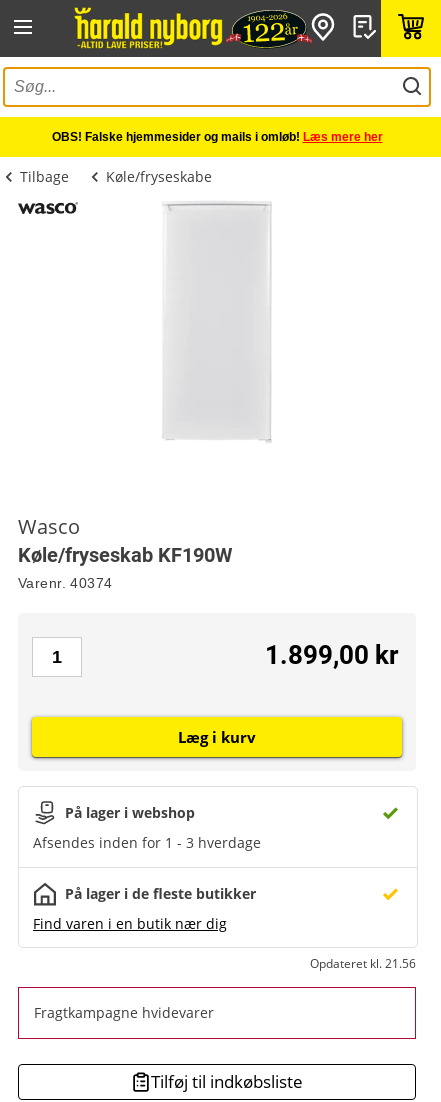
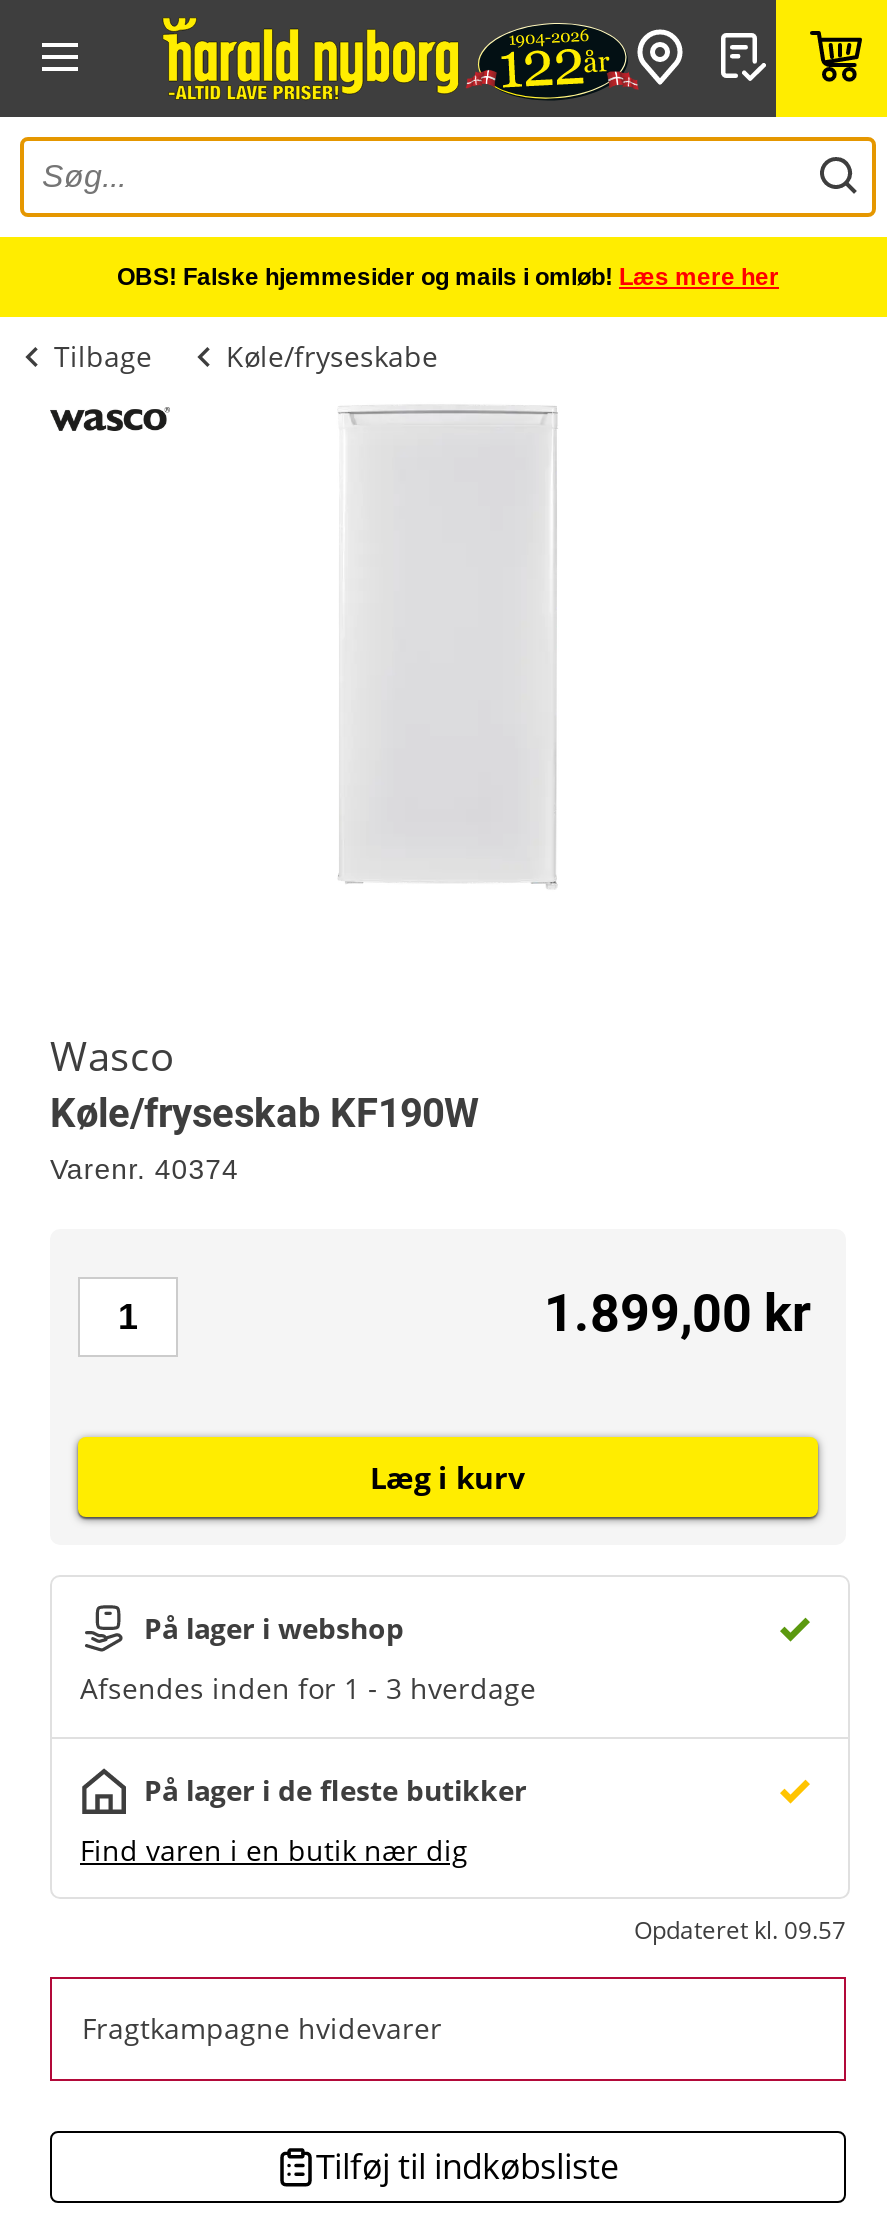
- Opdateret kl. 21.56
+ Opdateret kl. 09.57
